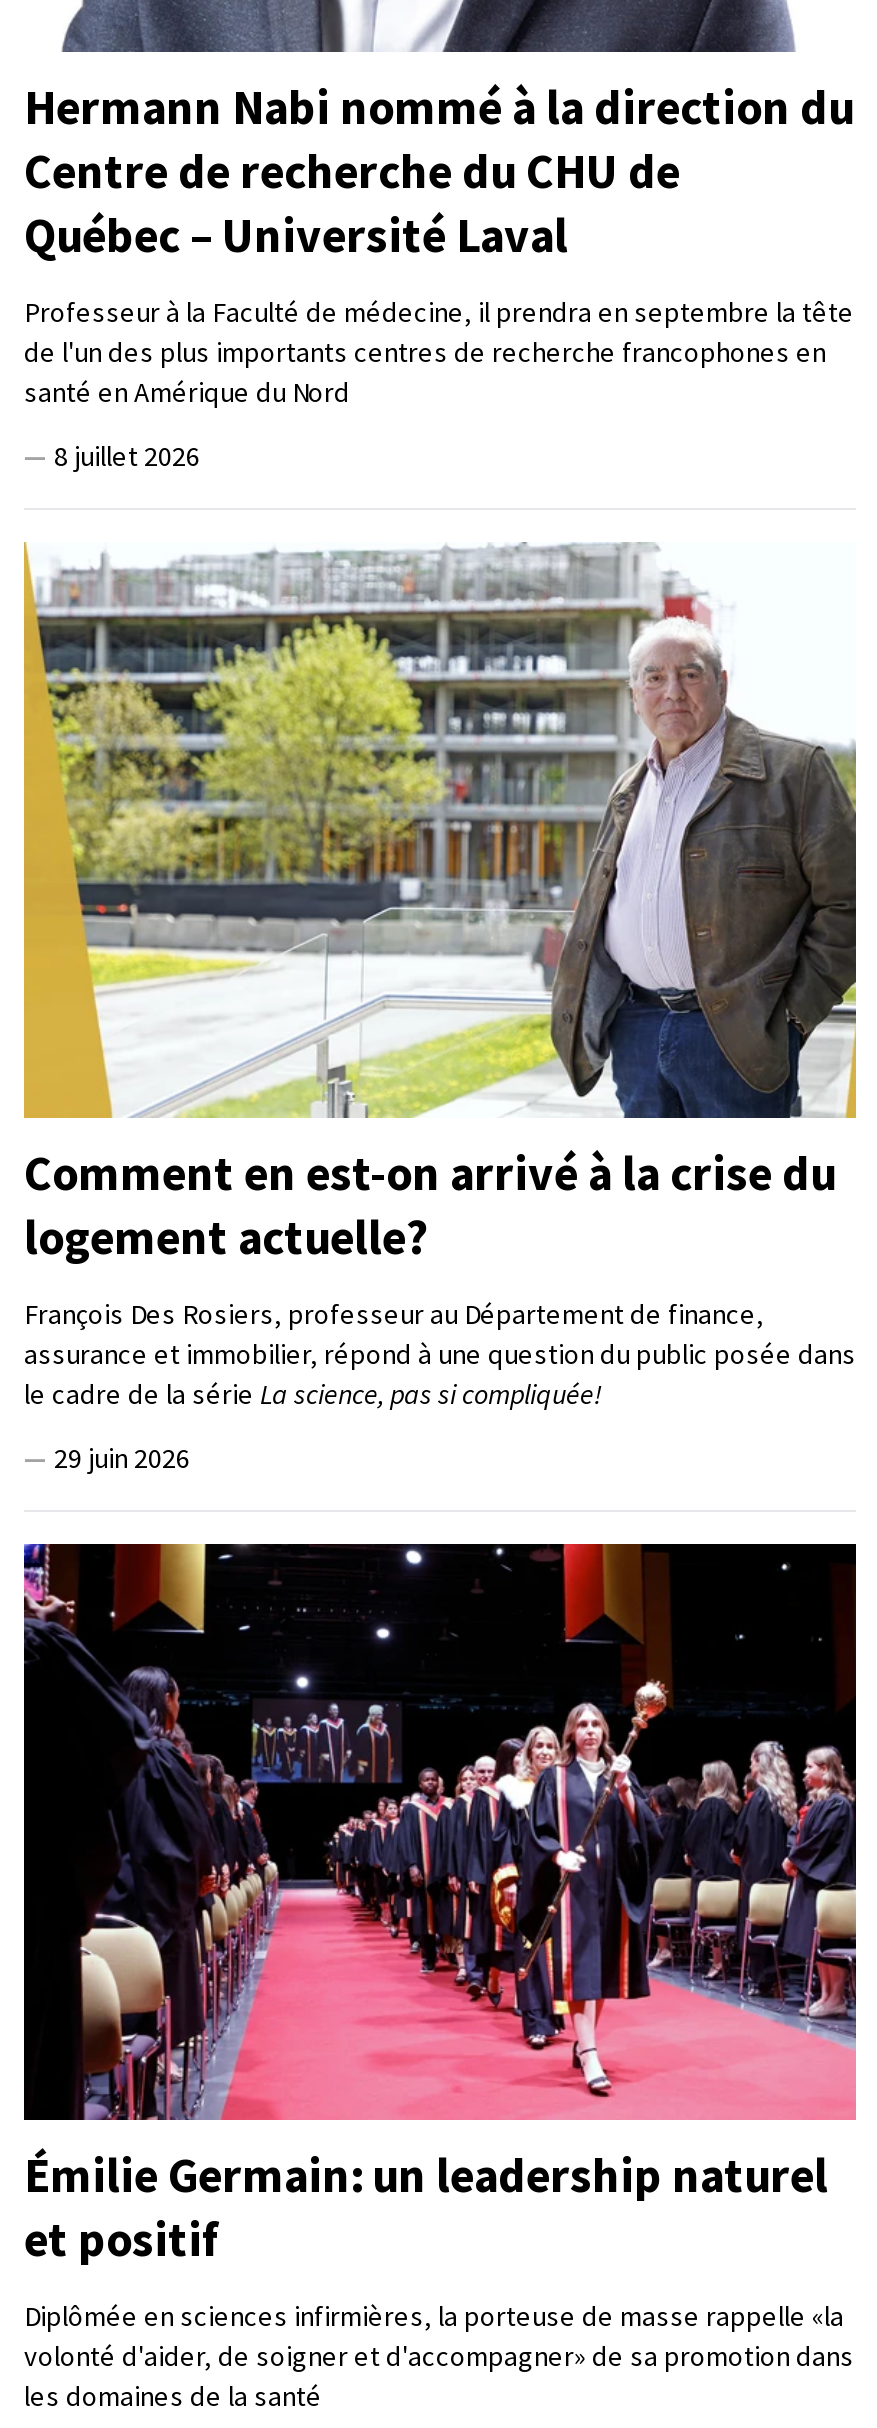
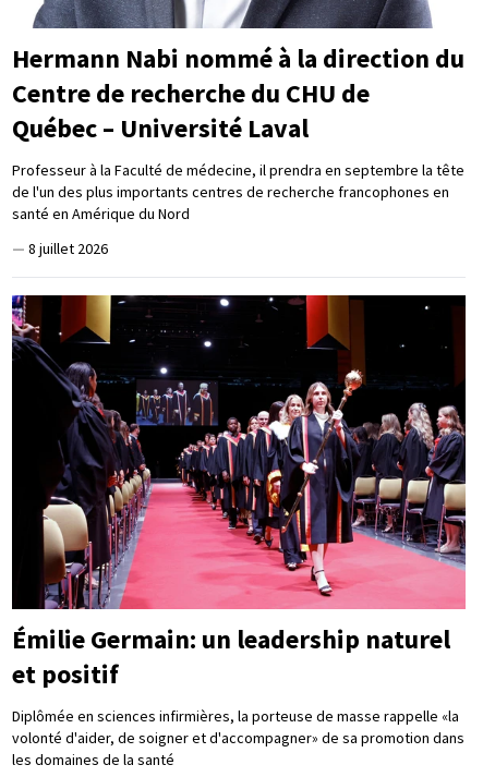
- [image]
- Comment en est-on arrivé à la crise du
- logement actuelle?
- François Des Rosiers, professeur au Département de finance,
- assurance et immobilier, répond à une question du public posée dans
- le cadre de la série La science, pas si compliquée!
- — 29 juin 2026
